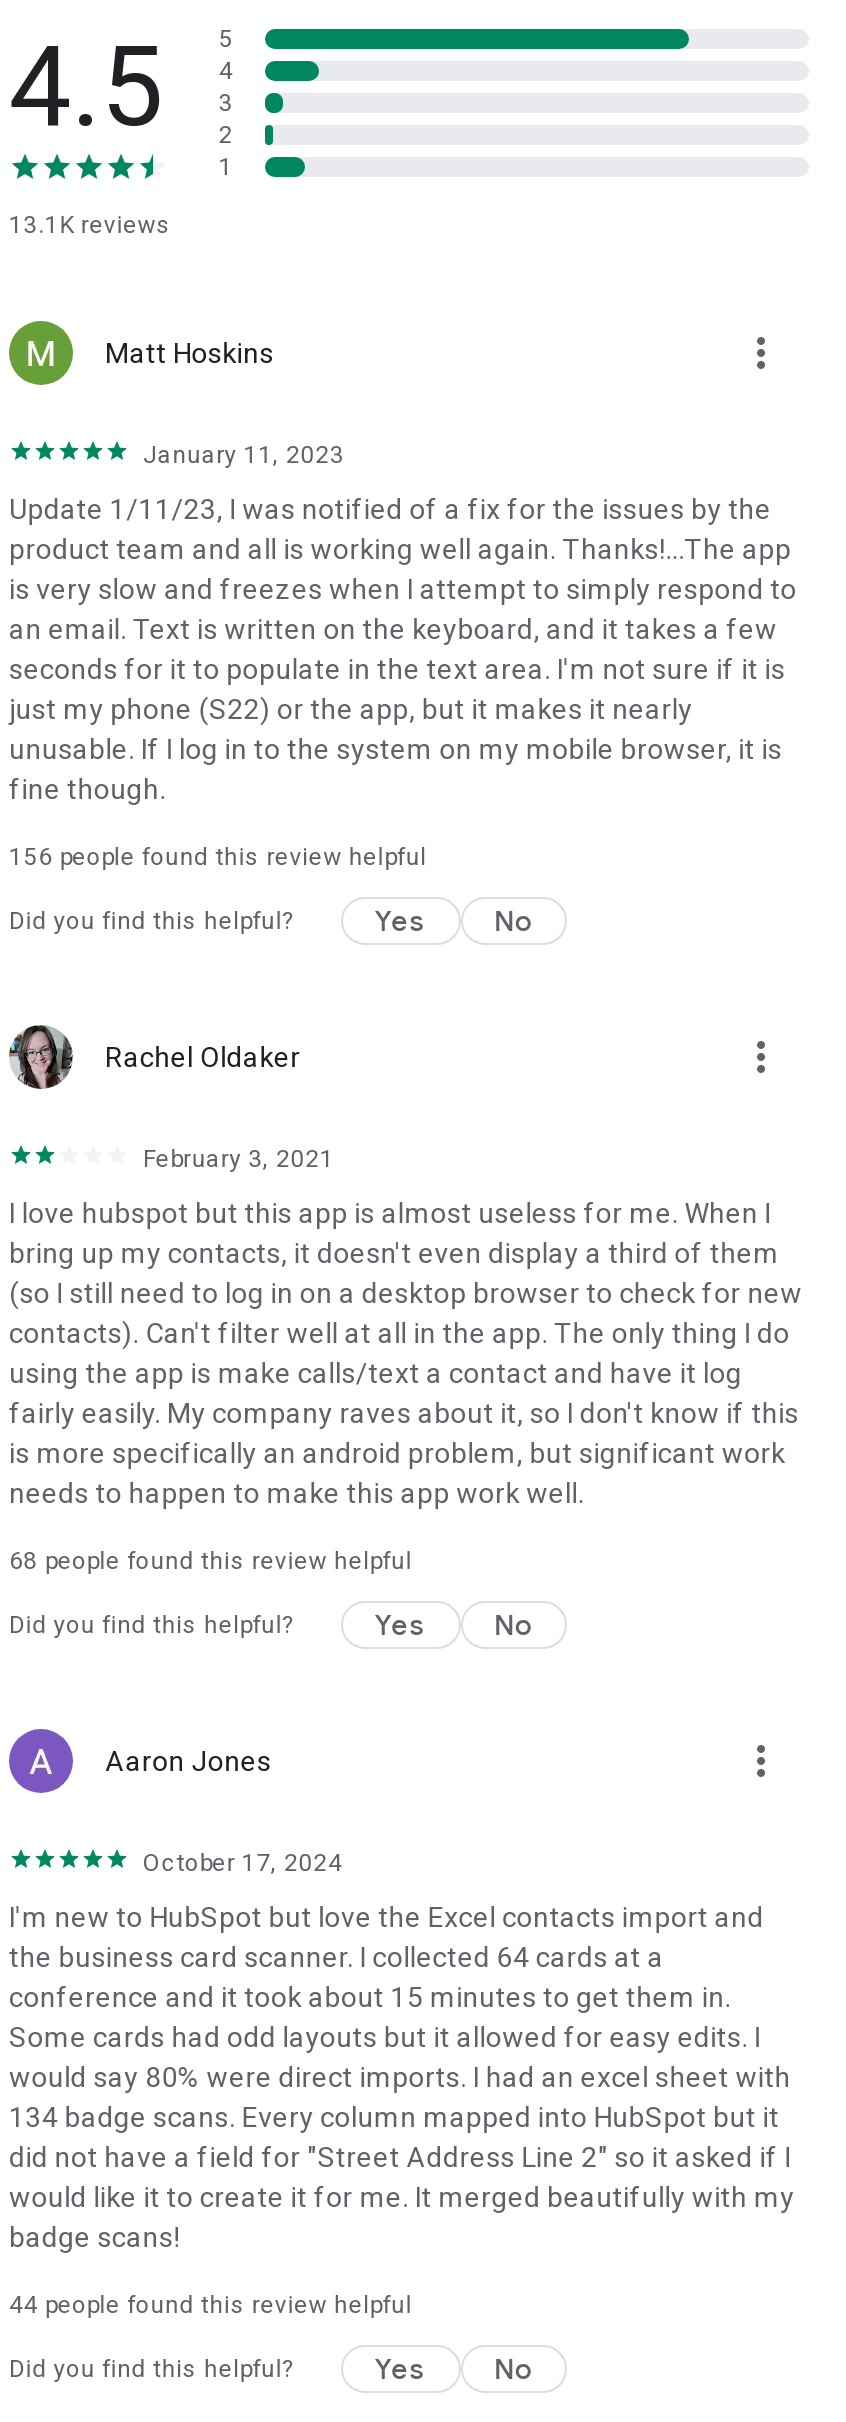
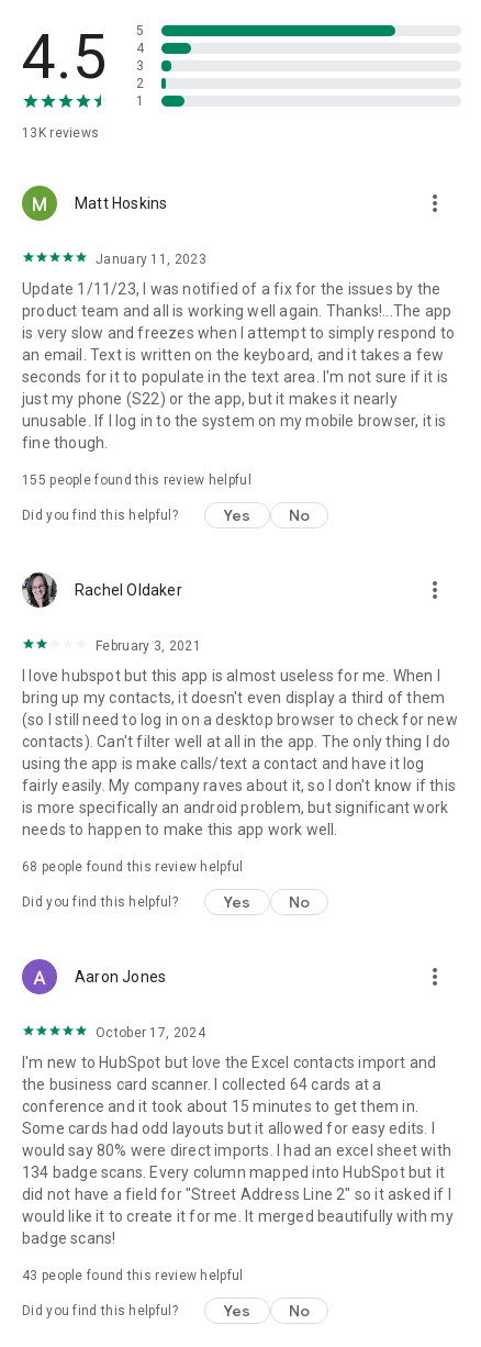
- 13.1K reviews
+ 13K reviews

- 156 people found this review helpful
+ 155 people found this review helpful

- 44 people found this review helpful
+ 43 people found this review helpful
